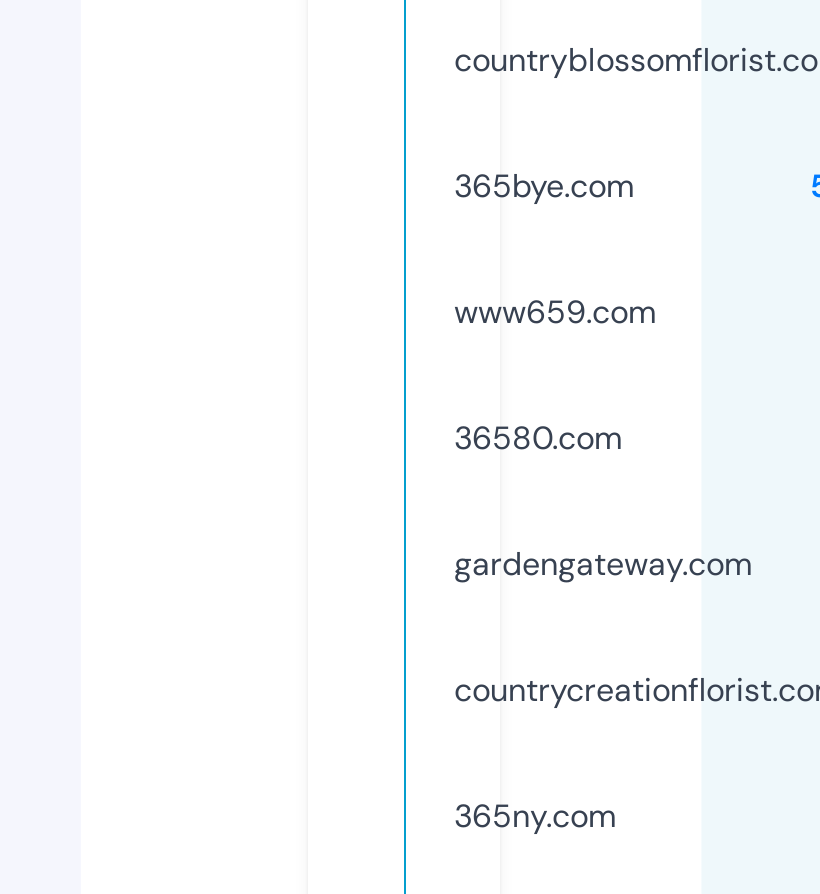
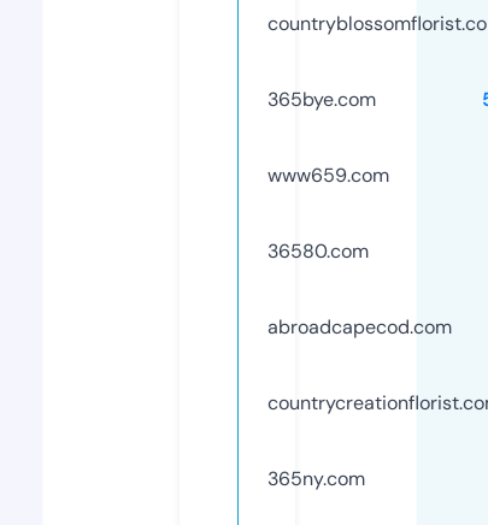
- gardengateway.com
+ abroadcapecod.com
